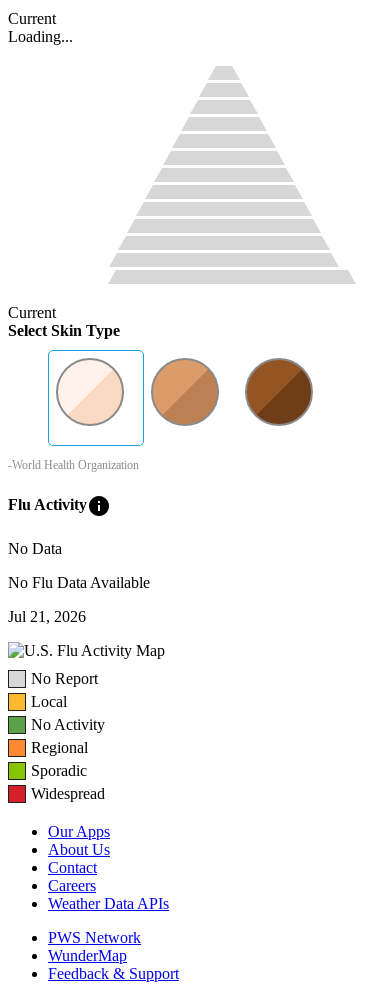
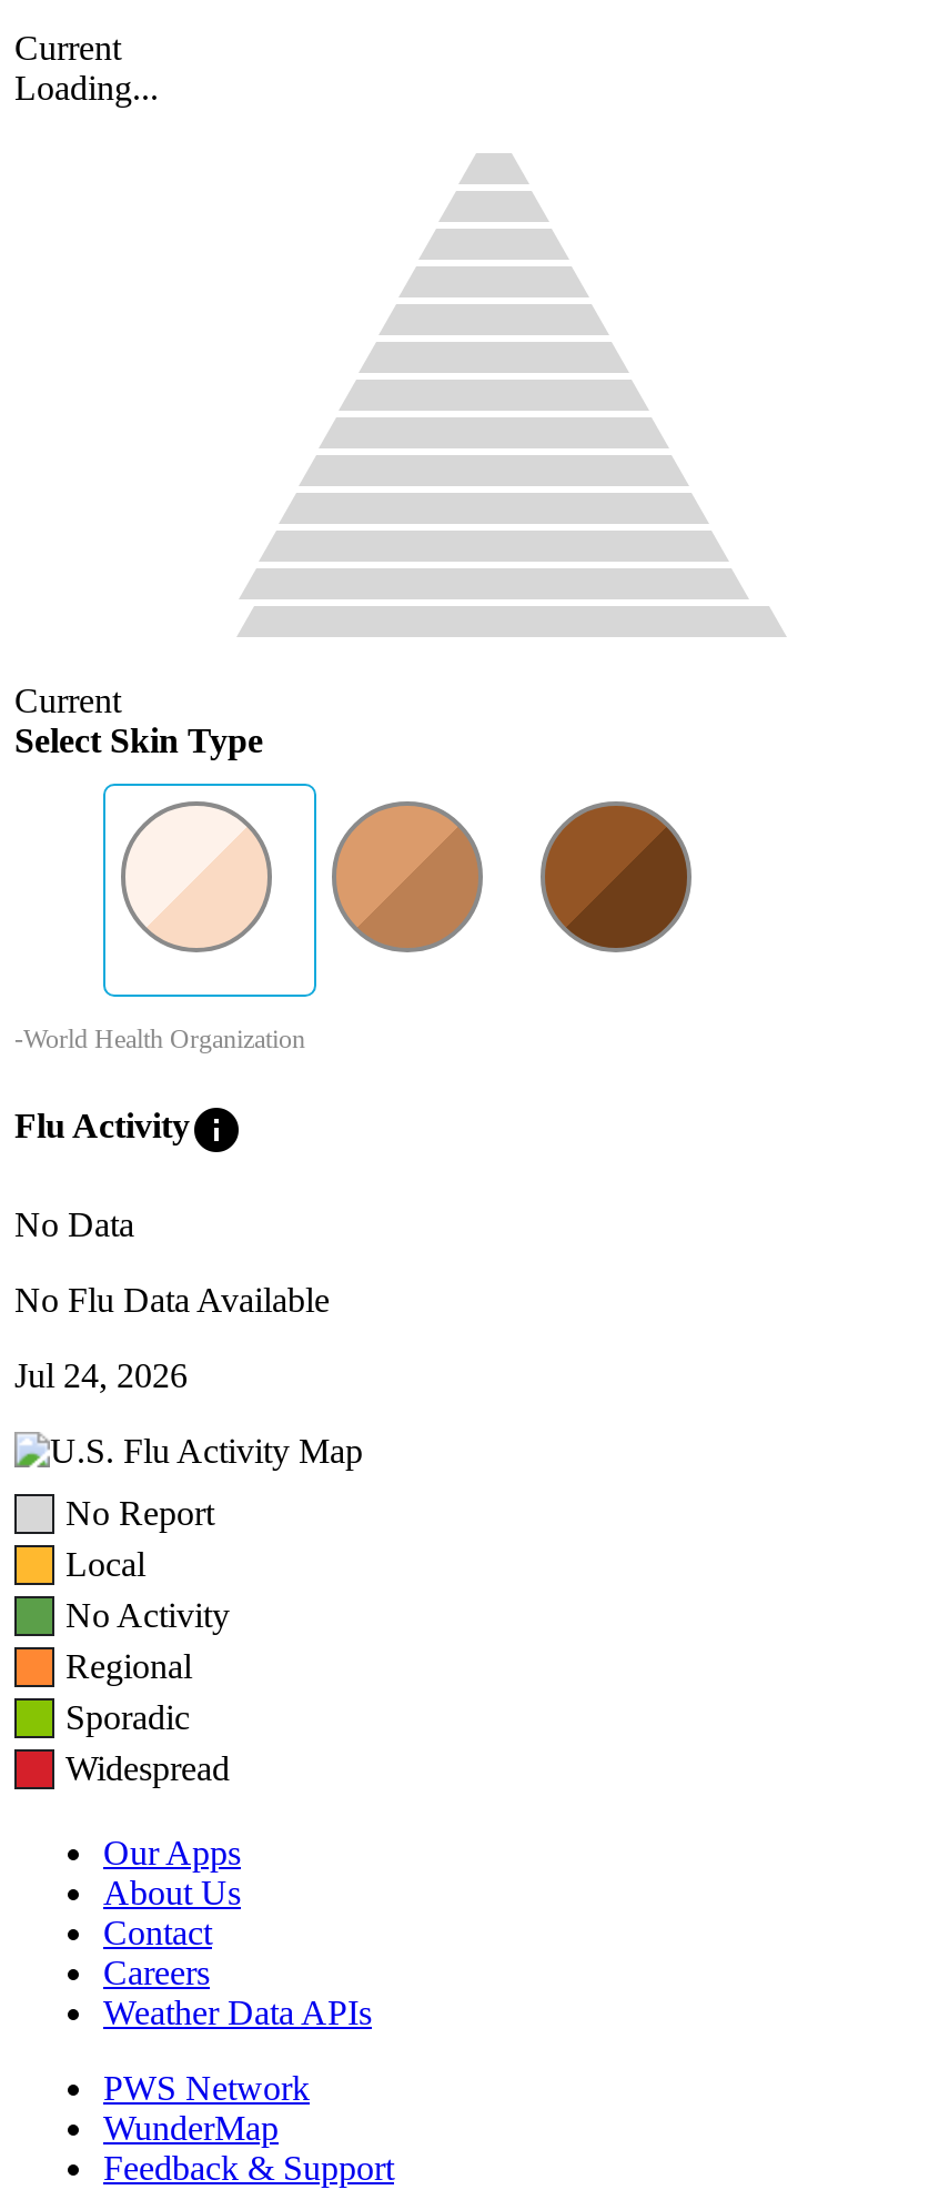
- Jul 21, 2026
+ Jul 24, 2026
